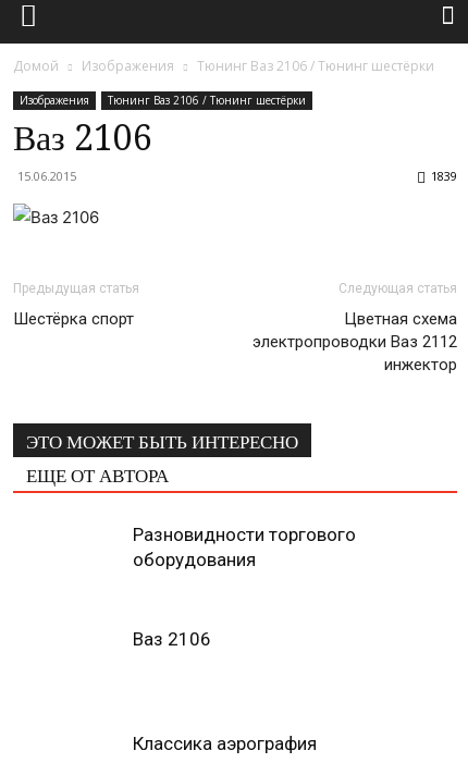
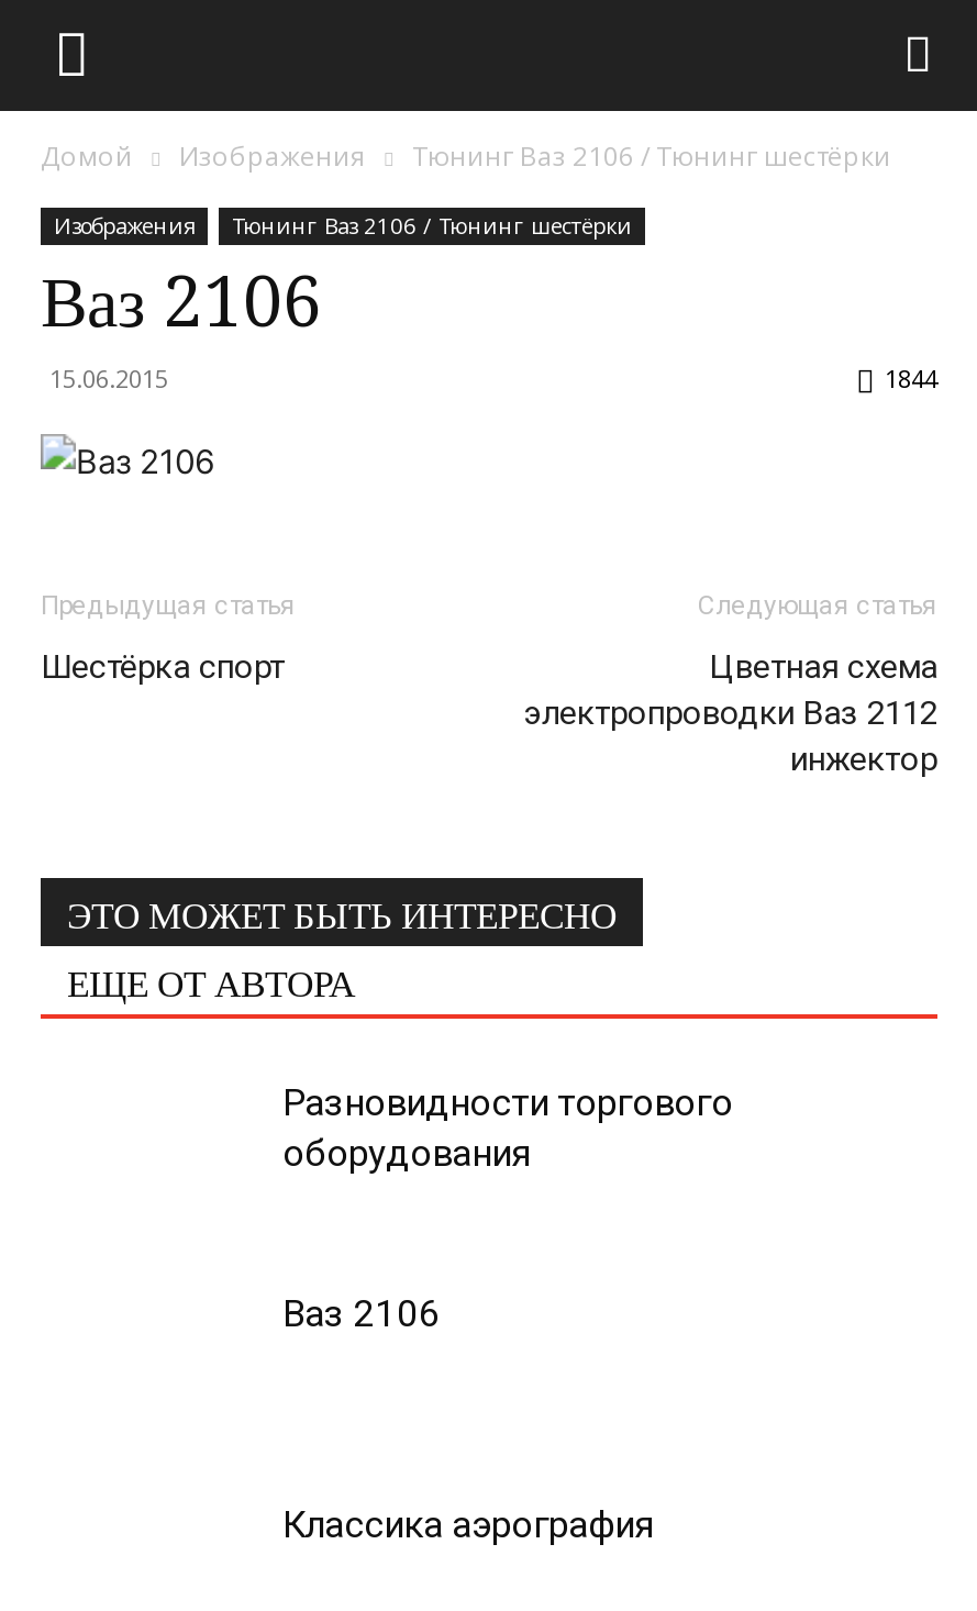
- 1839
+ 1844
